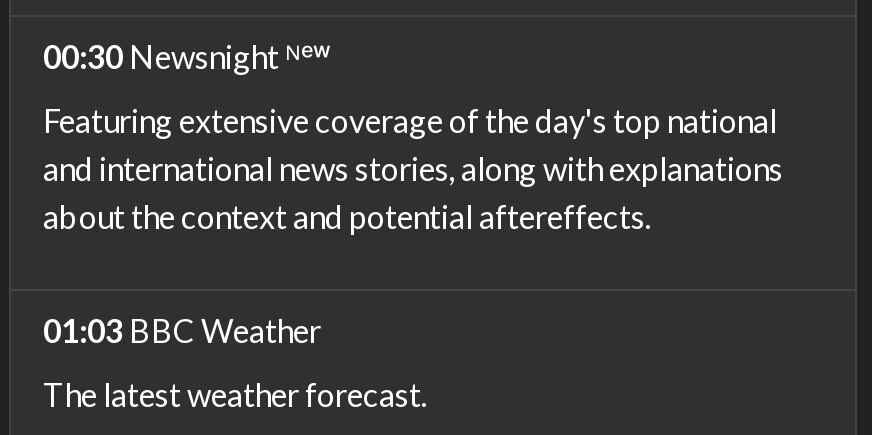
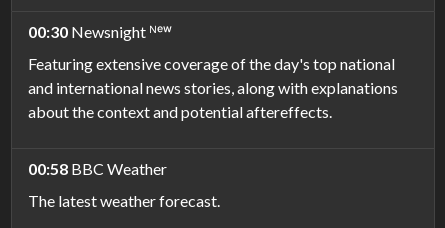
- 01:03 BBC Weather
+ 00:58 BBC Weather
